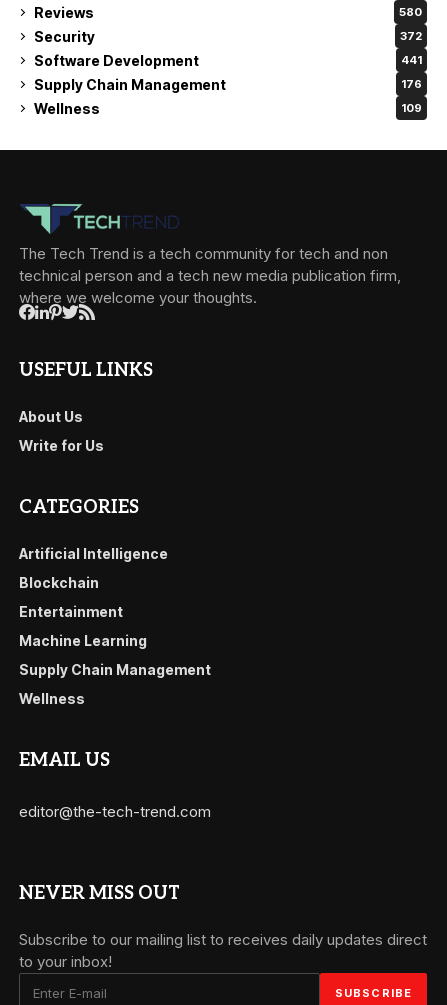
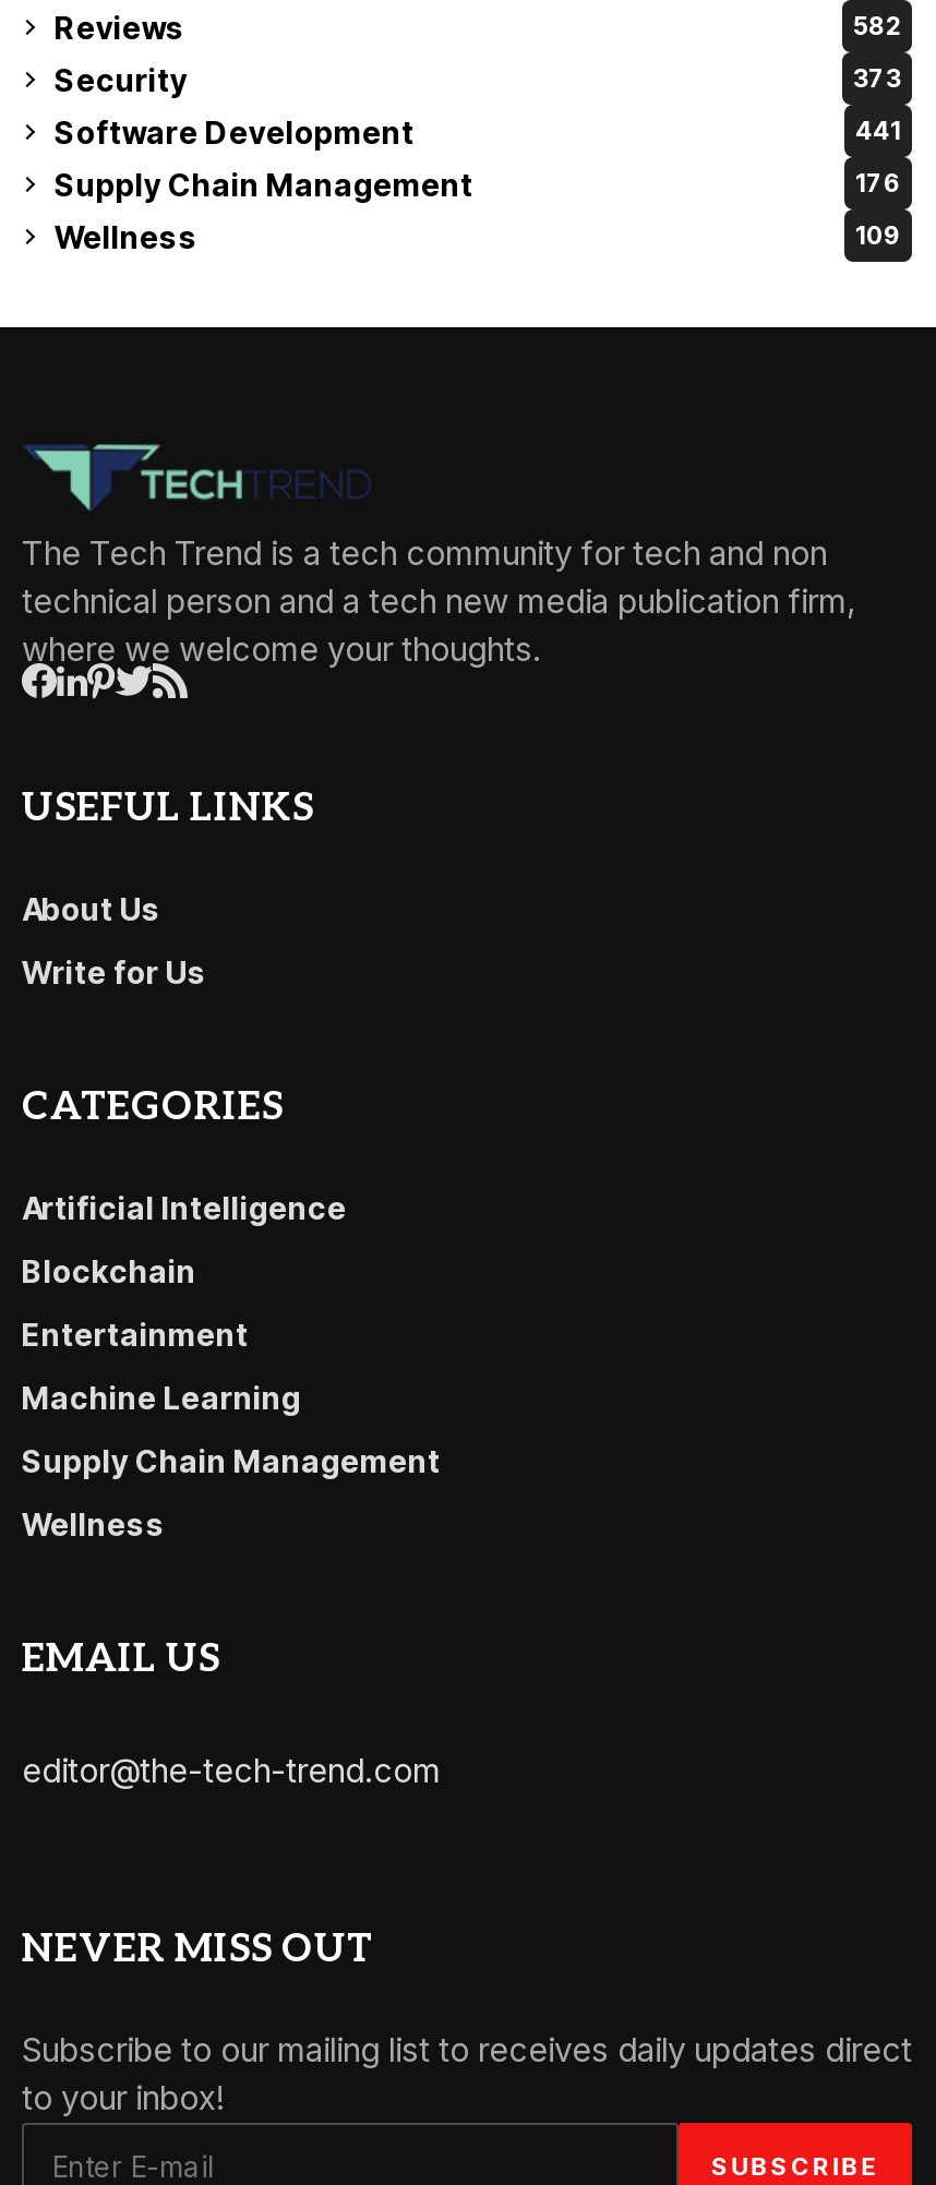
- 580
+ 582

- 372
+ 373
